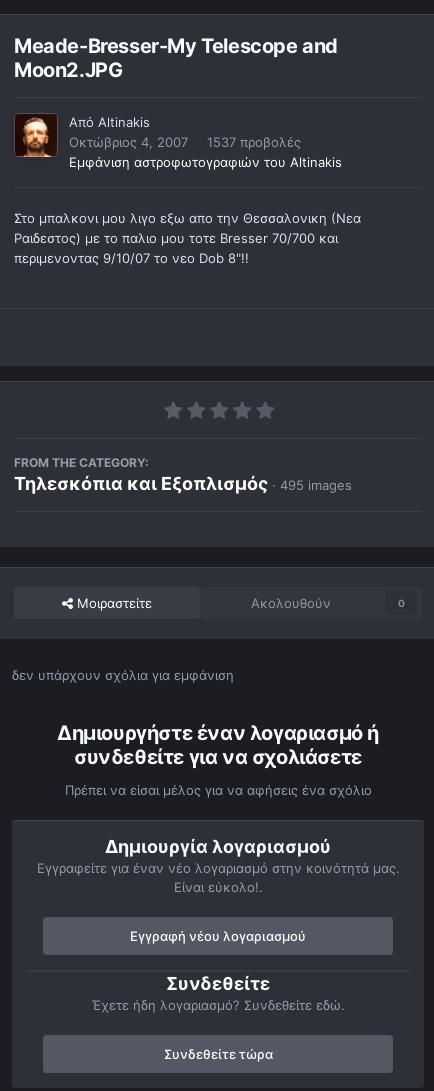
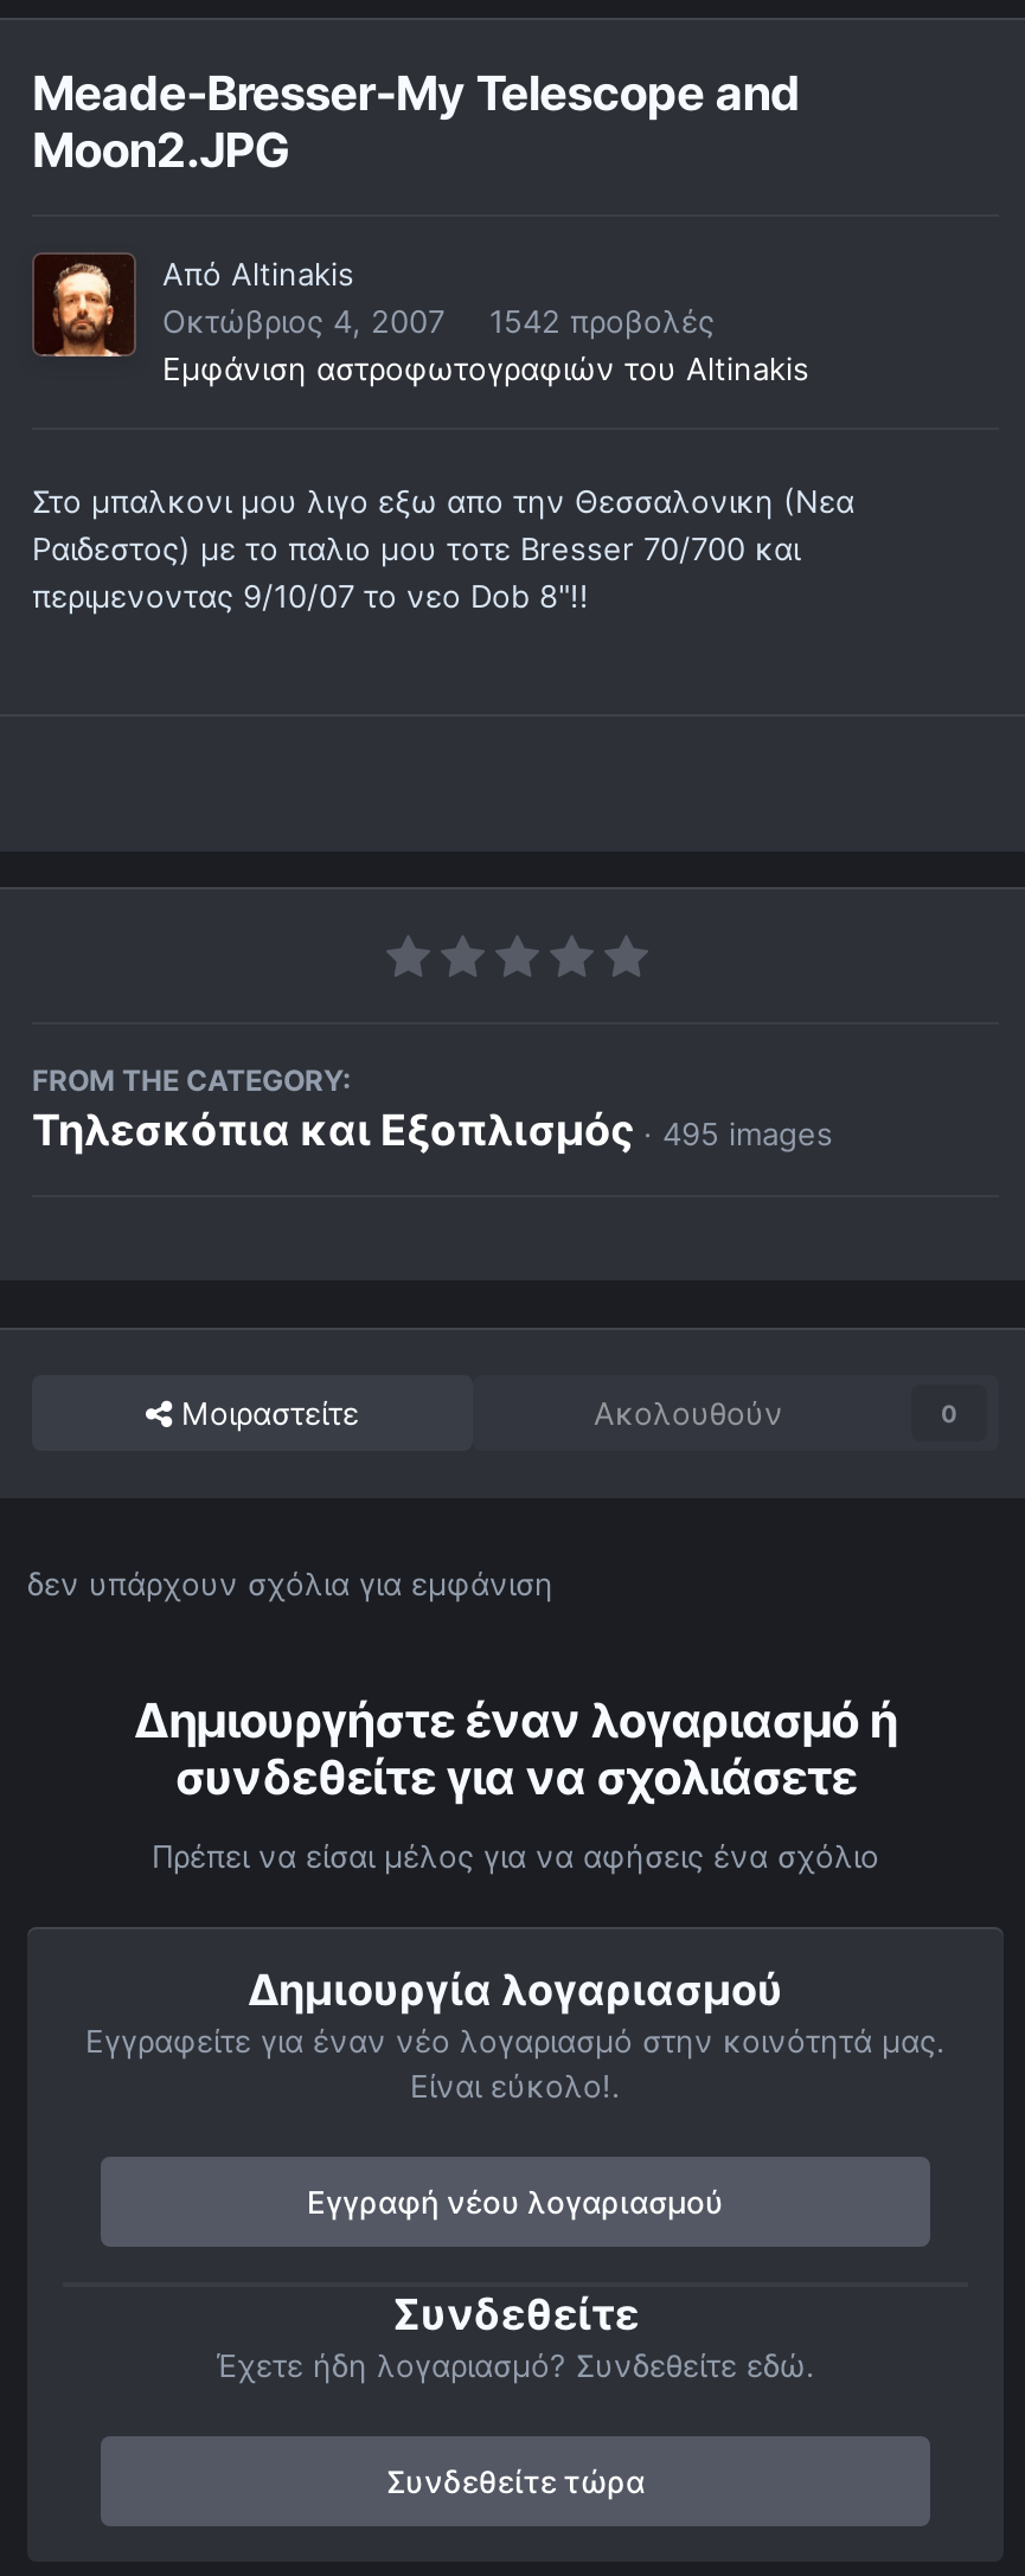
- Οκτώβριος 4, 2007 1537 προβολές
+ Οκτώβριος 4, 2007 1542 προβολές
